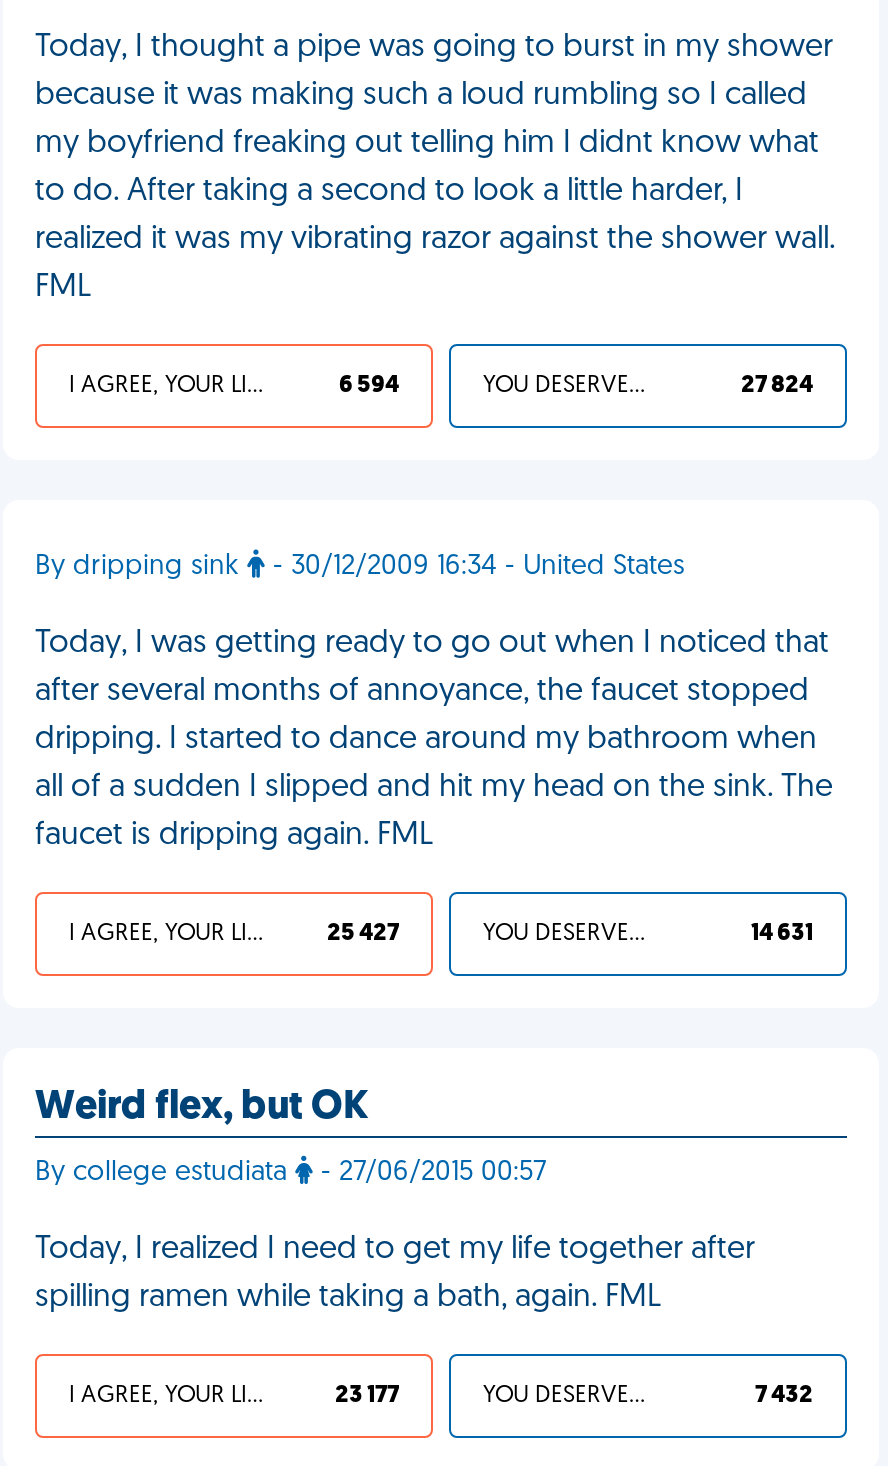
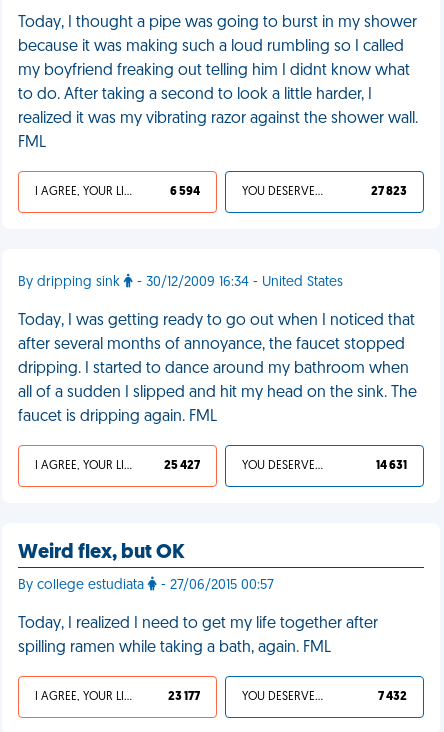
- 27 824
+ 27 823
